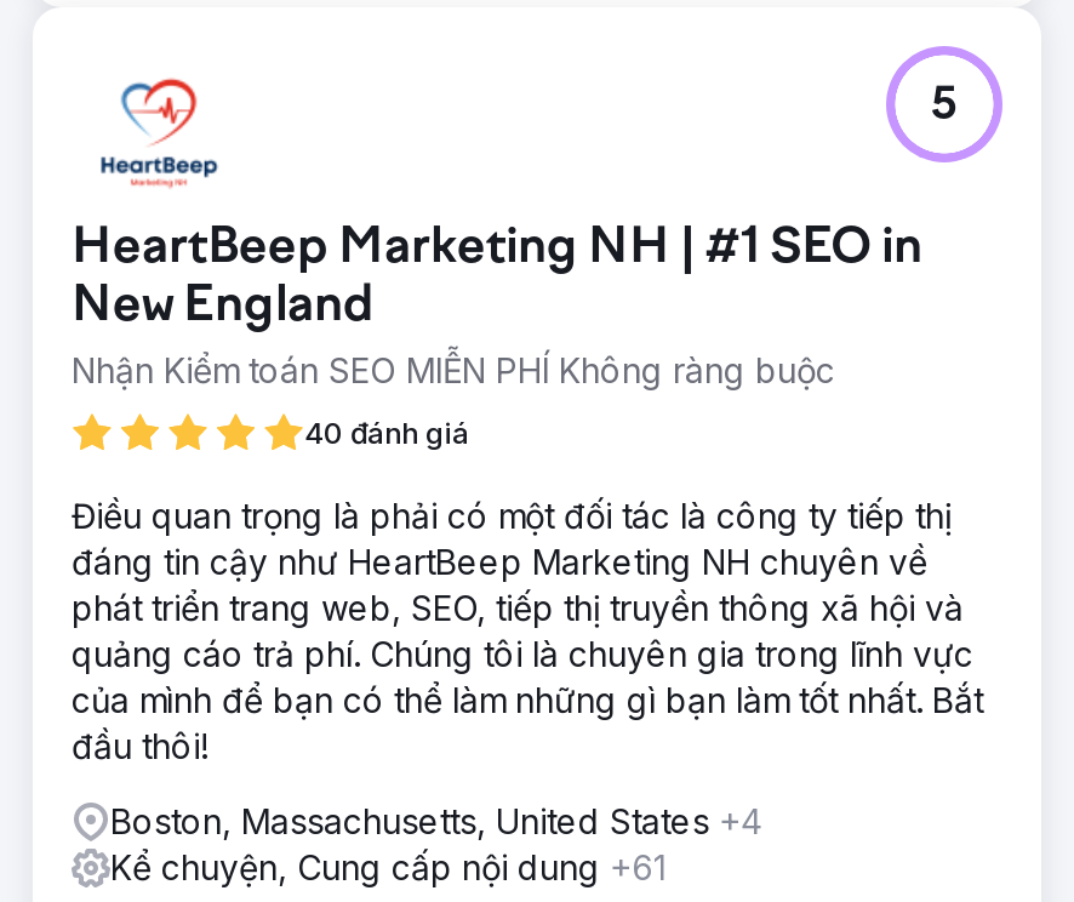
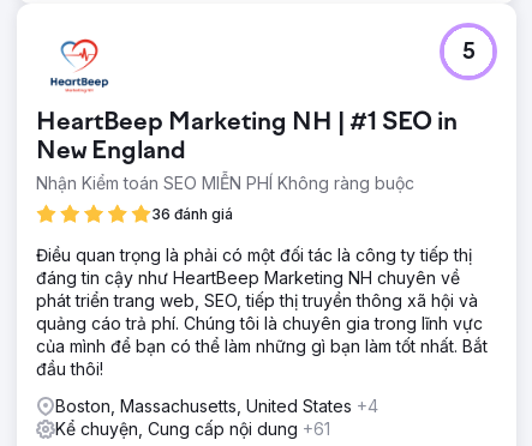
- 40 đánh giá
+ 36 đánh giá
